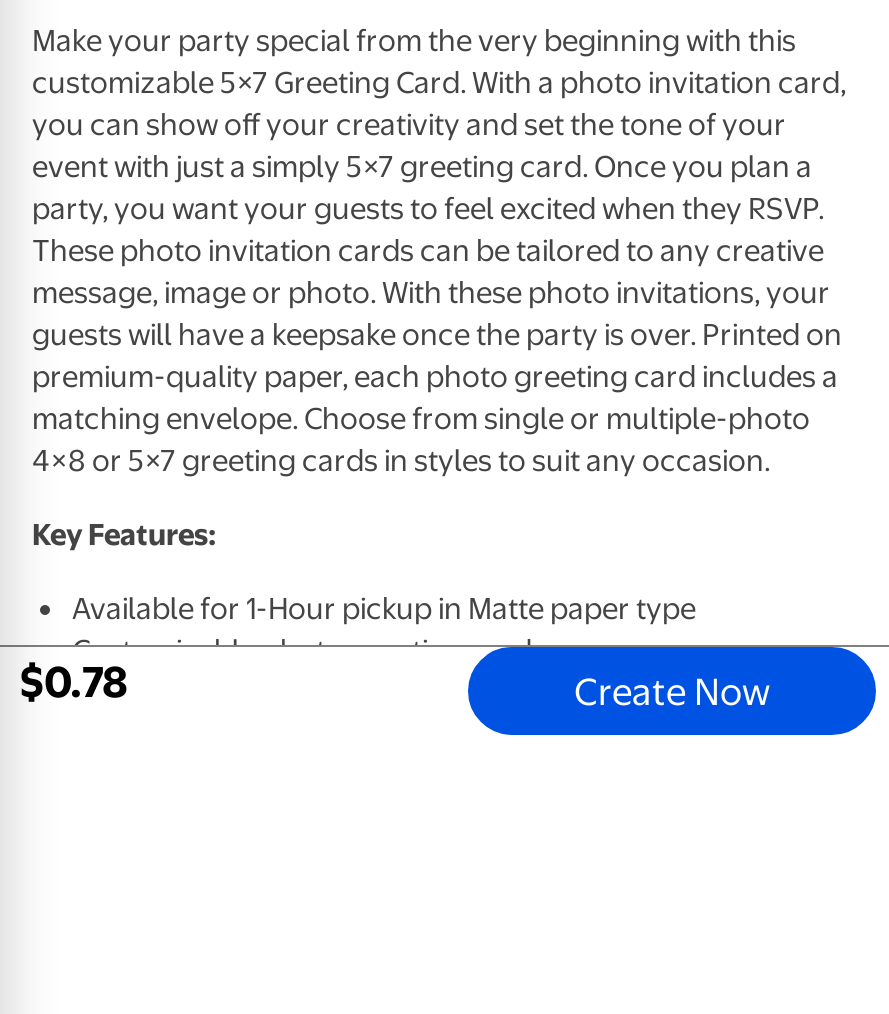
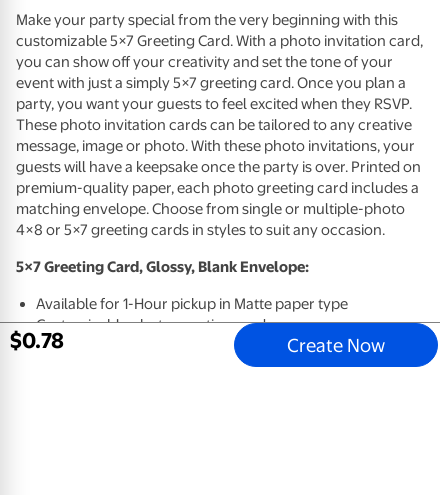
- Key Features:
+ 5×7 Greeting Card, Glossy, Blank Envelope:
